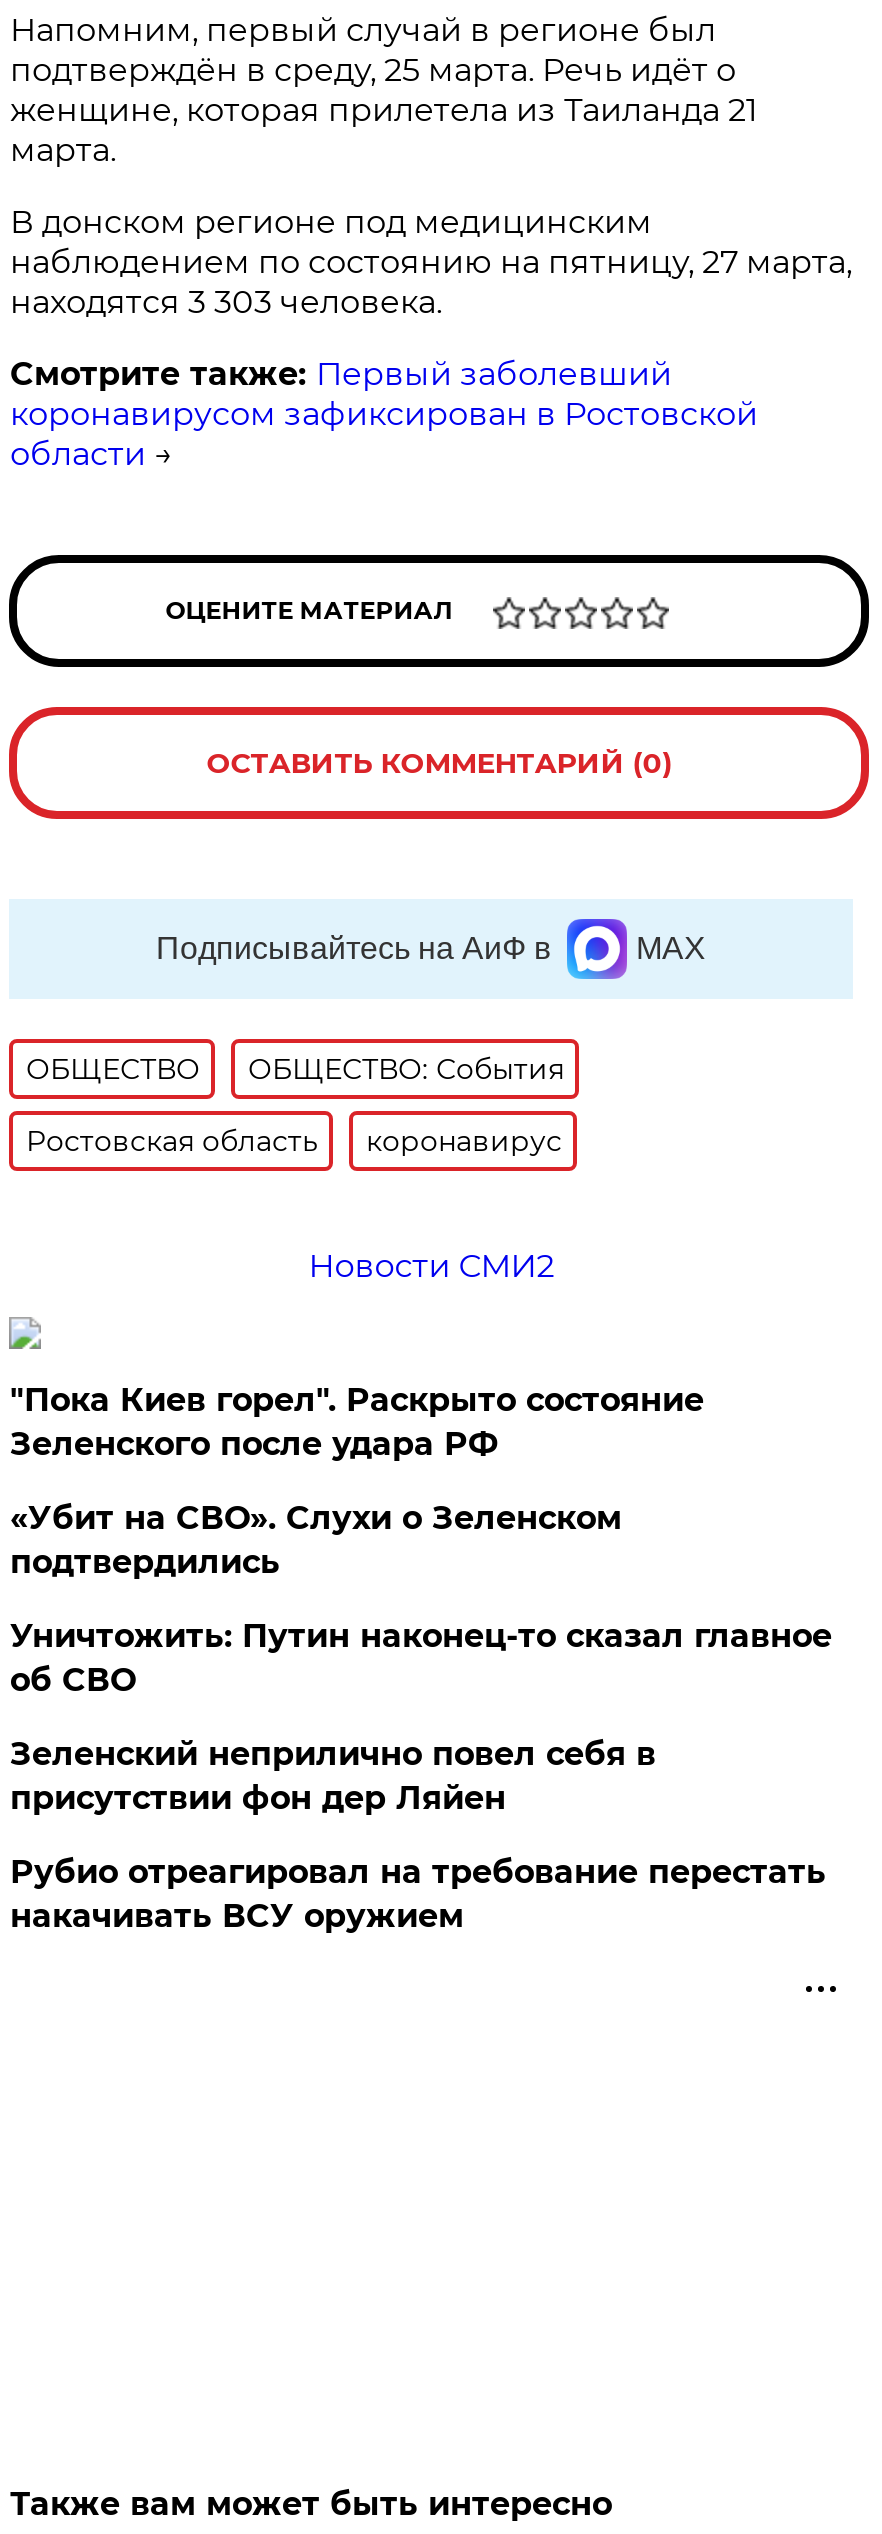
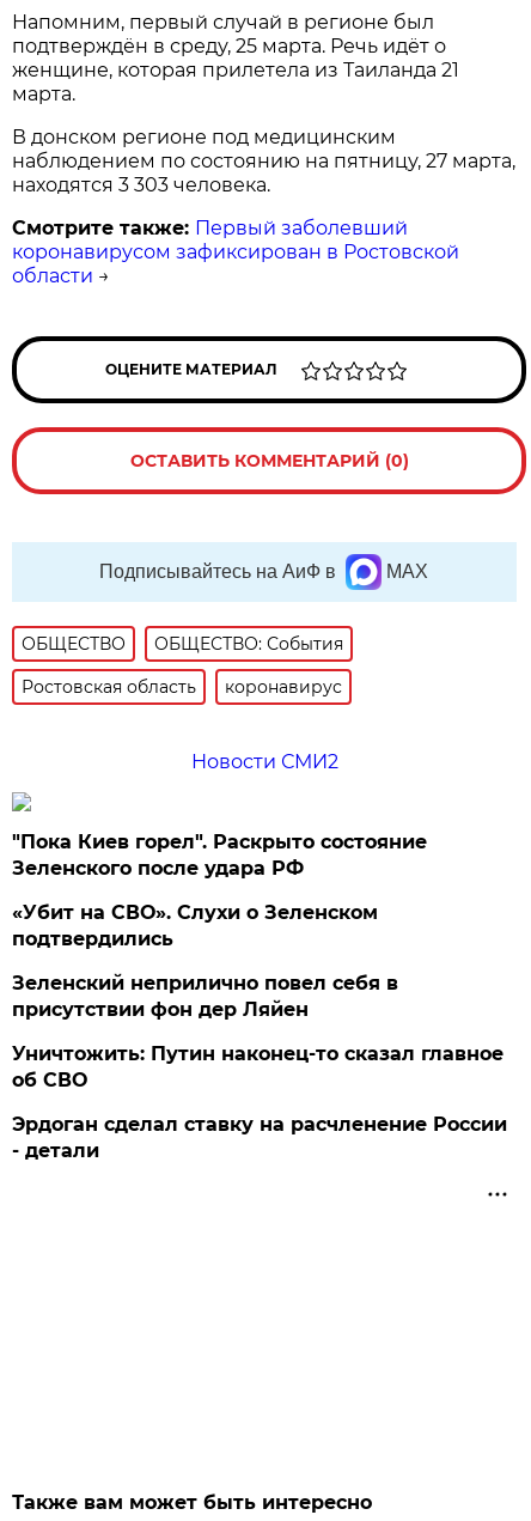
moved down: Уничтожить: Путин наконец-то сказал главное | об СВО

moved up: Зеленский неприлично повел cебя в | присутствии фон дер Ляйен

- Рубио отреагировал на требование перестать
- накачивать ВСУ оружием
+ Эрдоган сделал ставку на расчленение России
+ - детали
